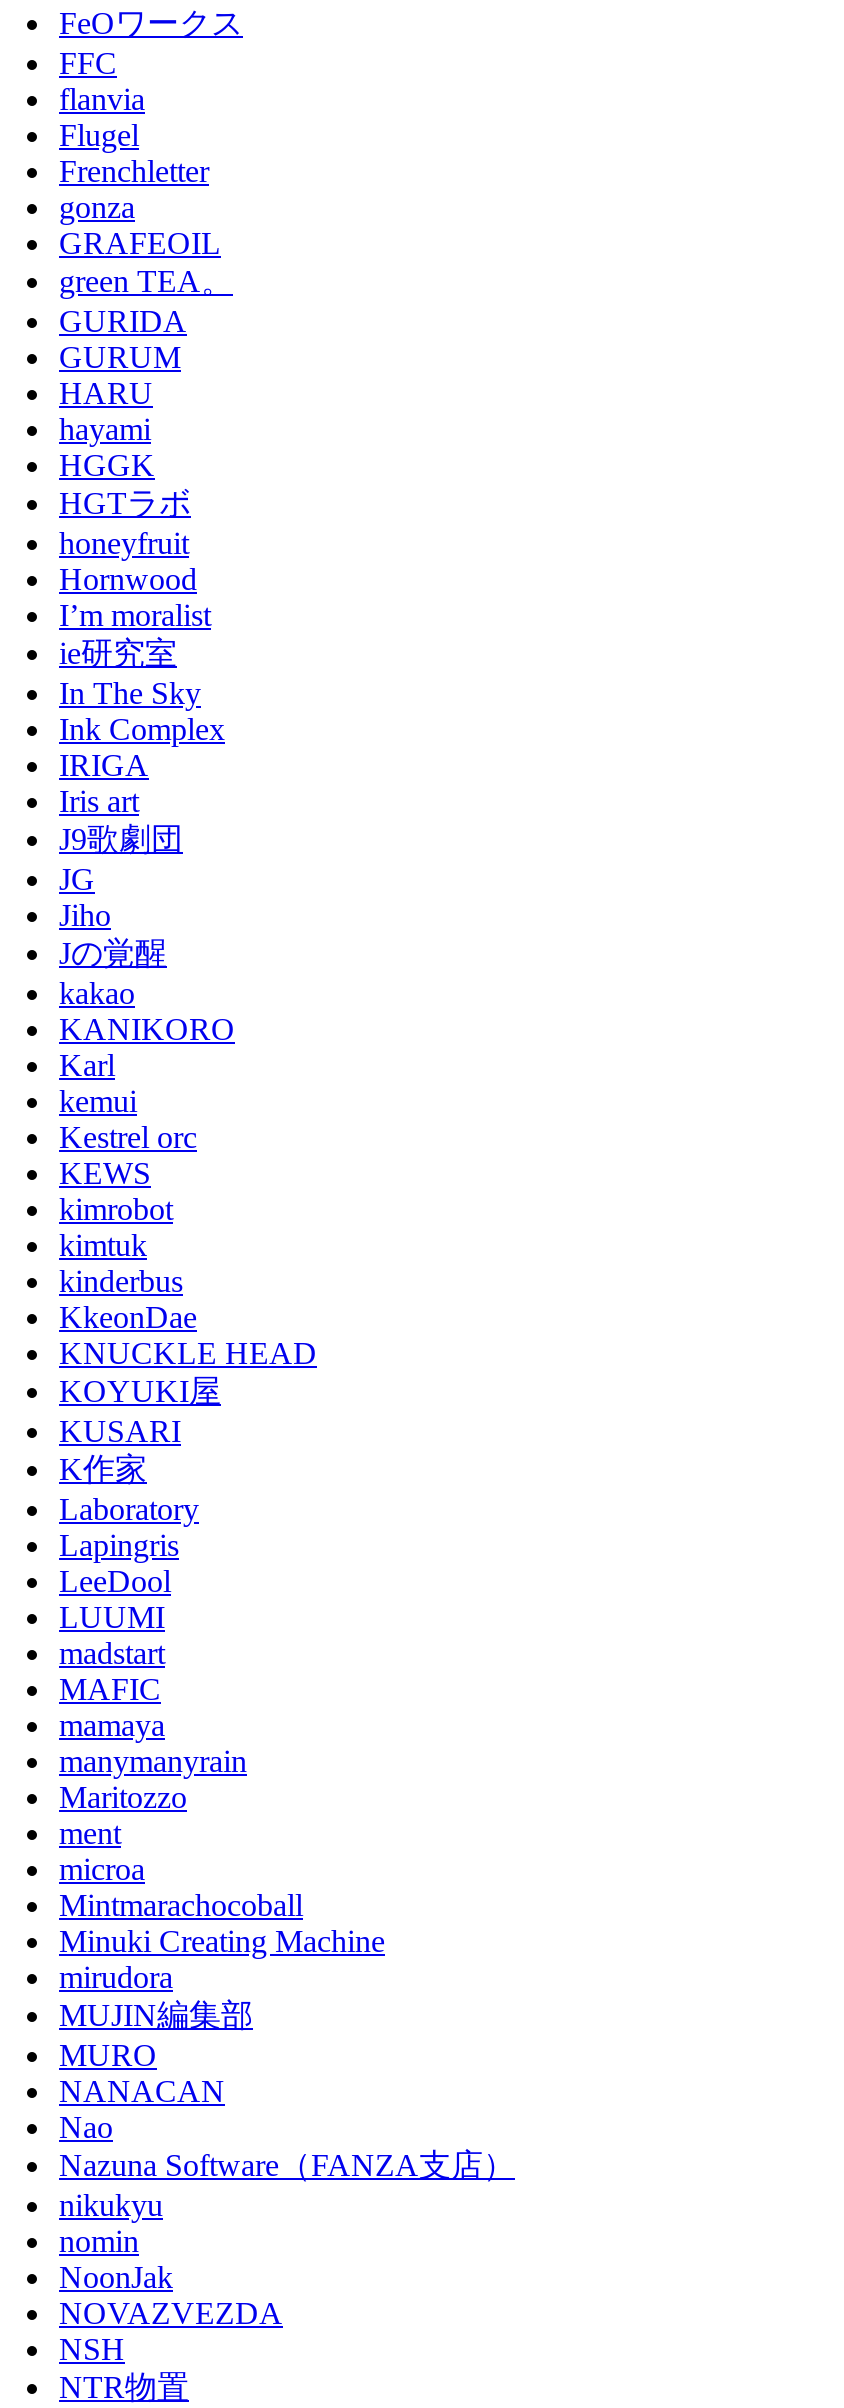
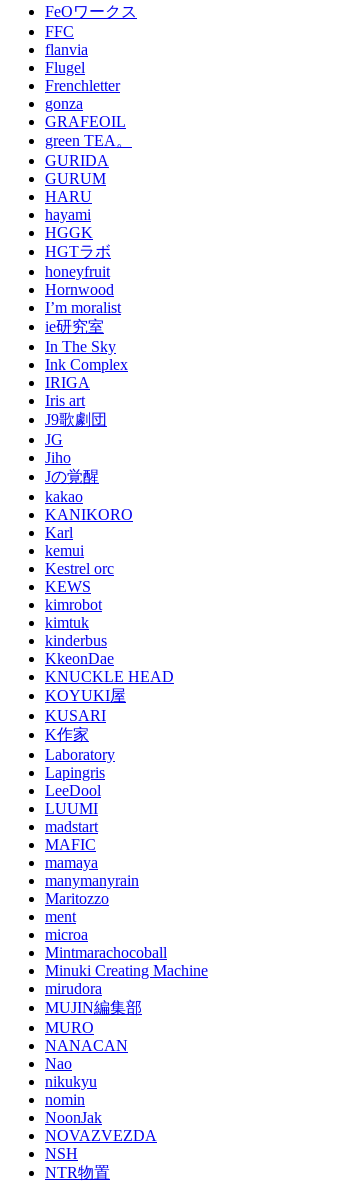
- Nazuna Software（FANZA支店）
